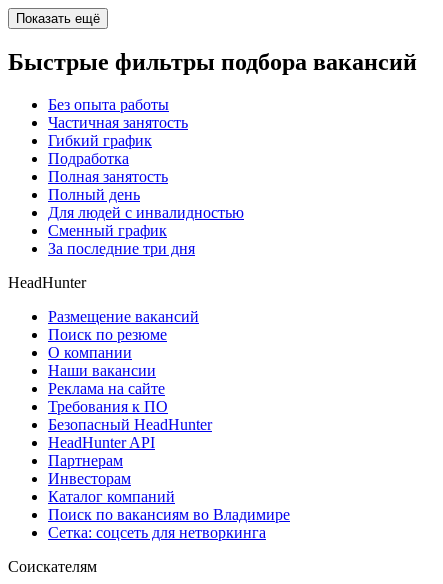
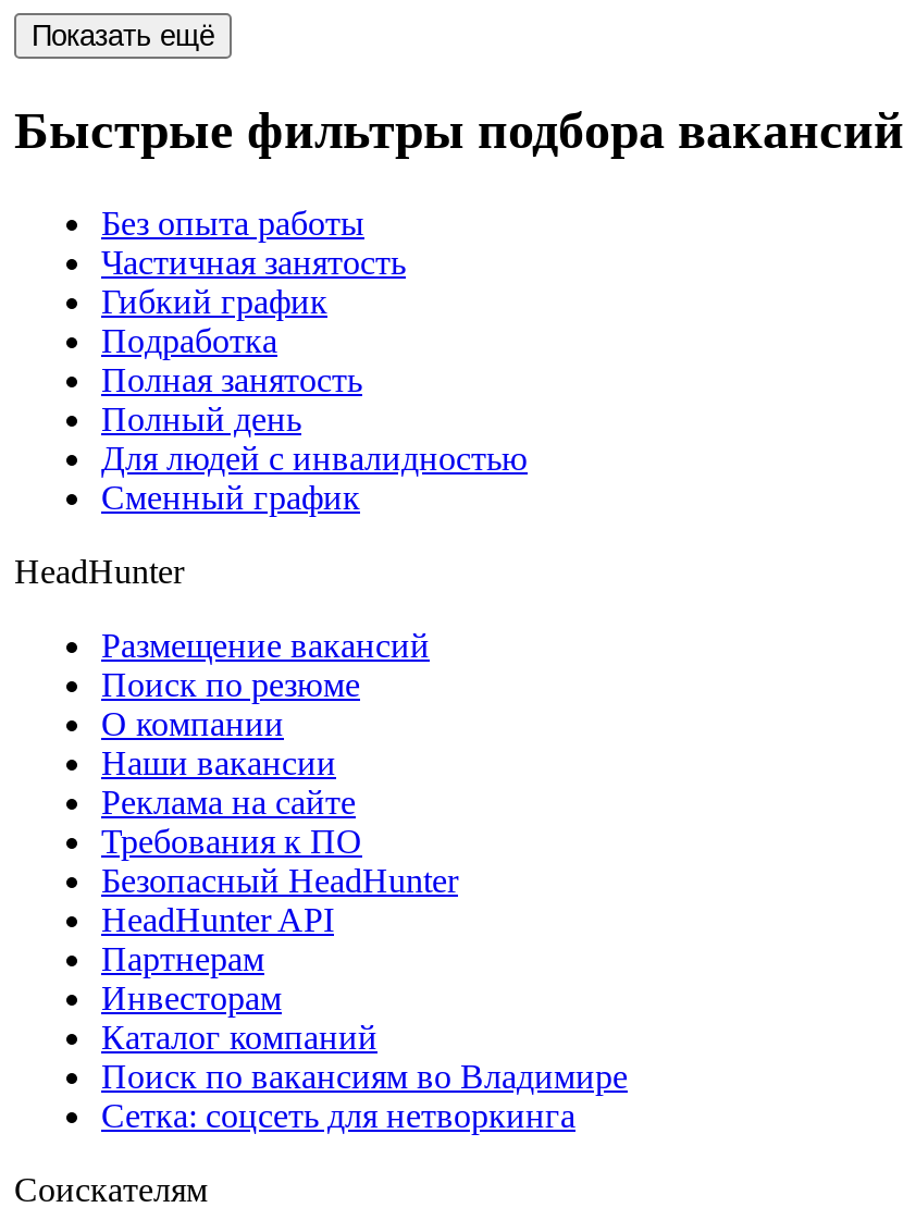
- За последние три дня
